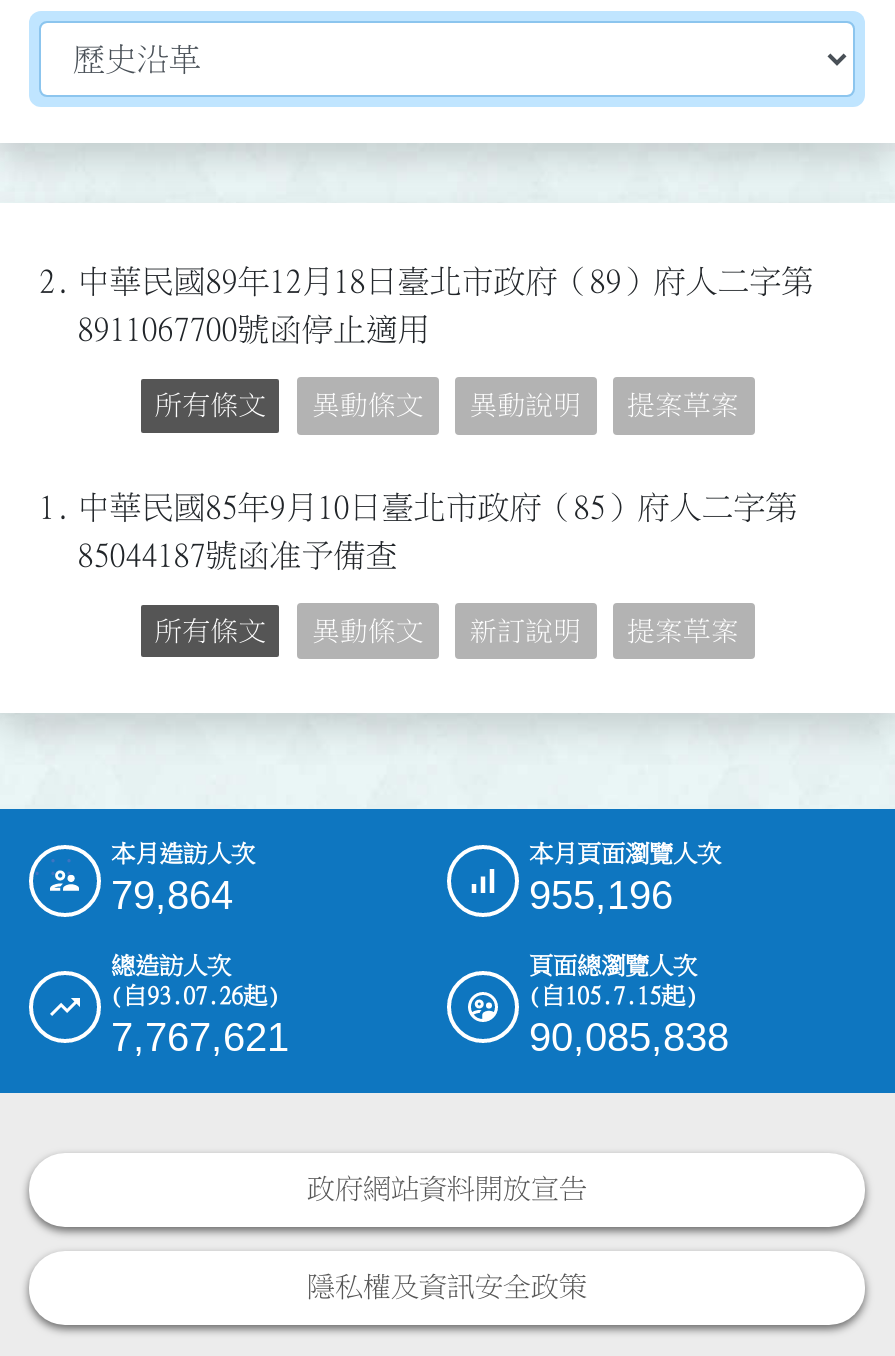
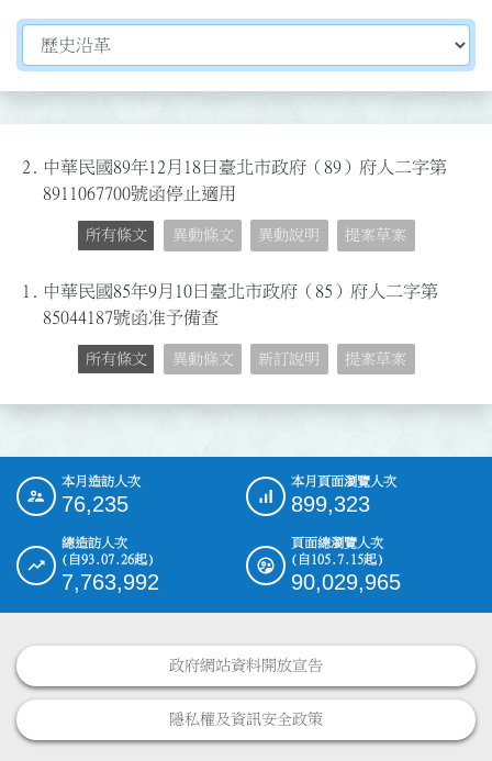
- 79,864
+ 76,235

- 955,196
+ 899,323

- 7,767,621
+ 7,763,992

- 90,085,838
+ 90,029,965
